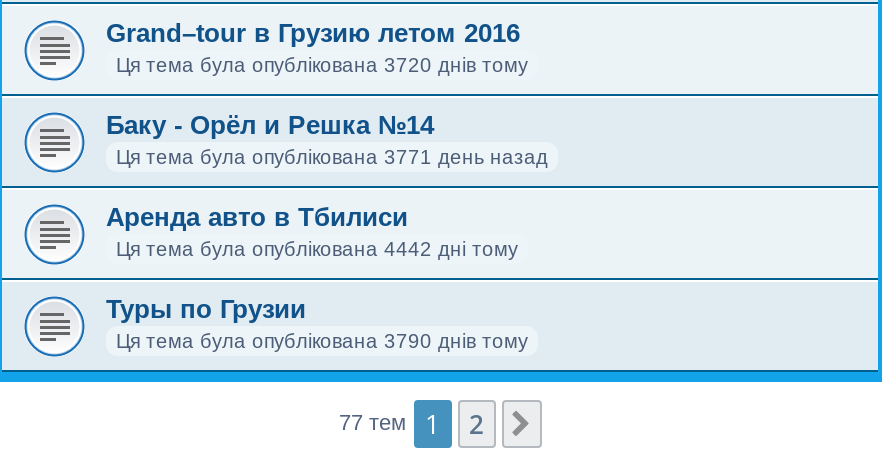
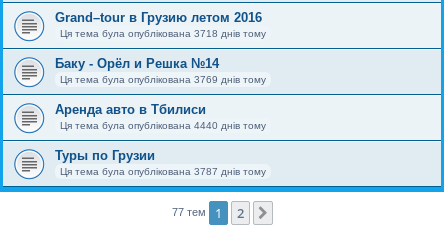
- Ця тема була опублікована 3720 днів тому
+ Ця тема була опублікована 3718 днів тому

- Ця тема була опублікована 3771 день назад
+ Ця тема була опублікована 3769 днів тому

- Ця тема була опублікована 4442 дні тому
+ Ця тема була опублікована 4440 днів тому

- Ця тема була опублікована 3790 днів тому
+ Ця тема була опублікована 3787 днів тому
